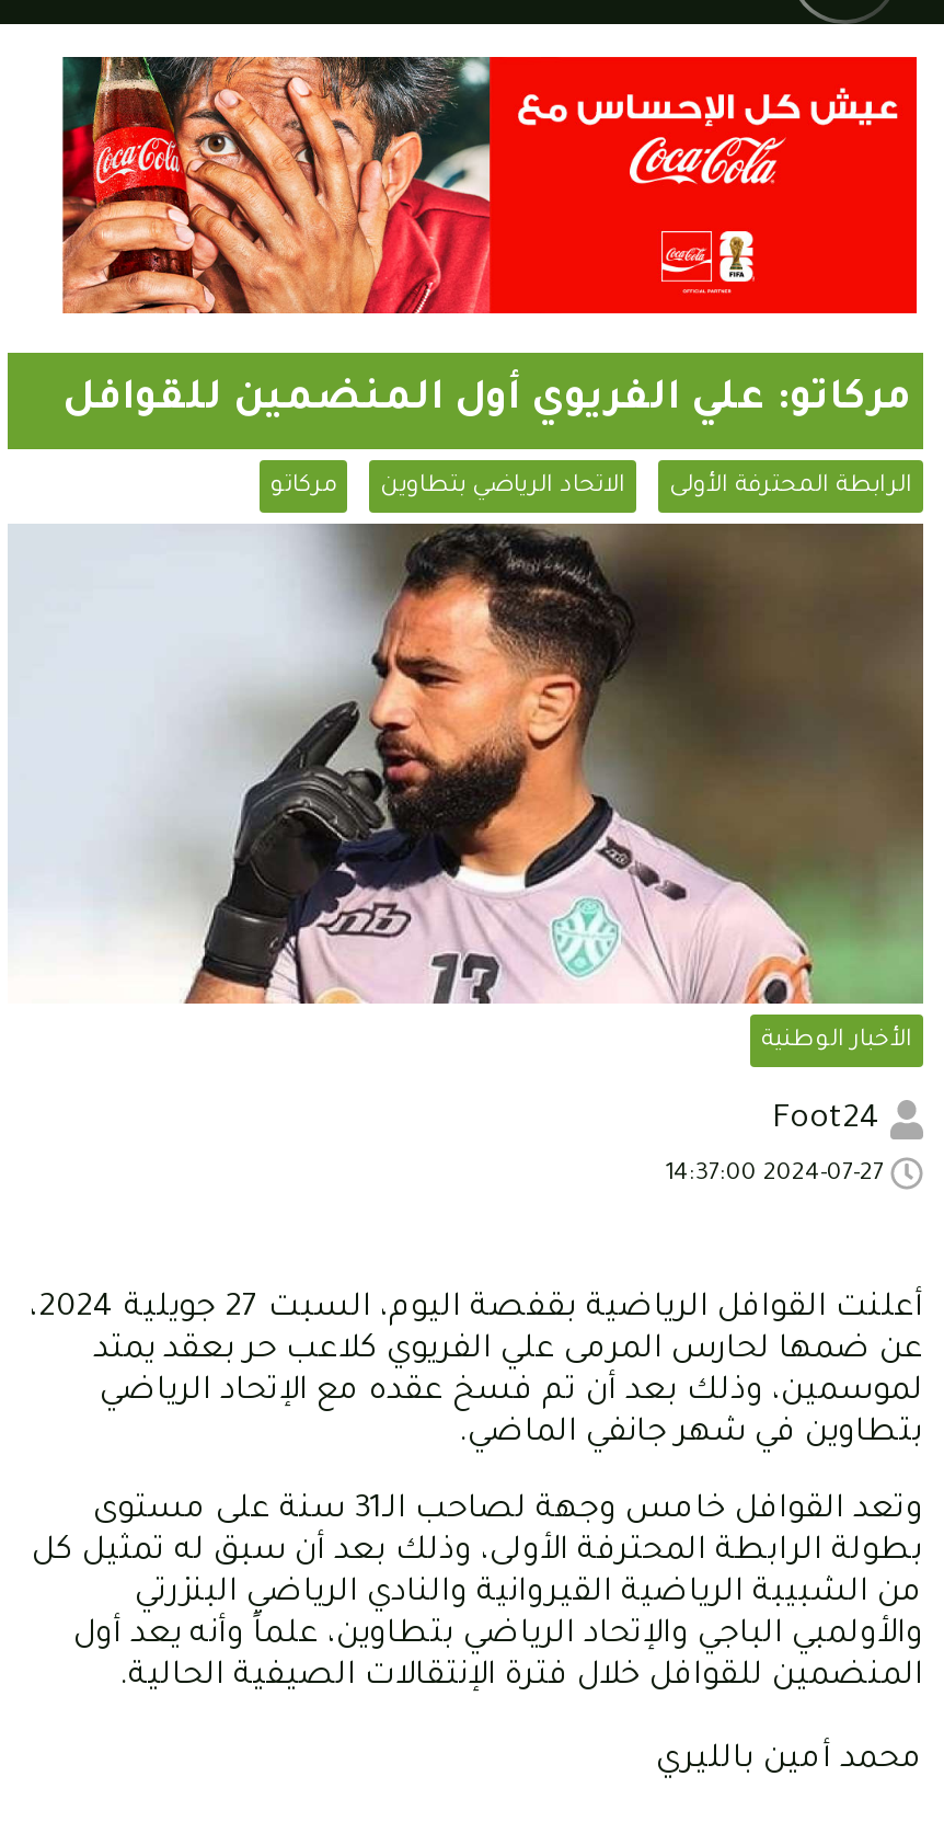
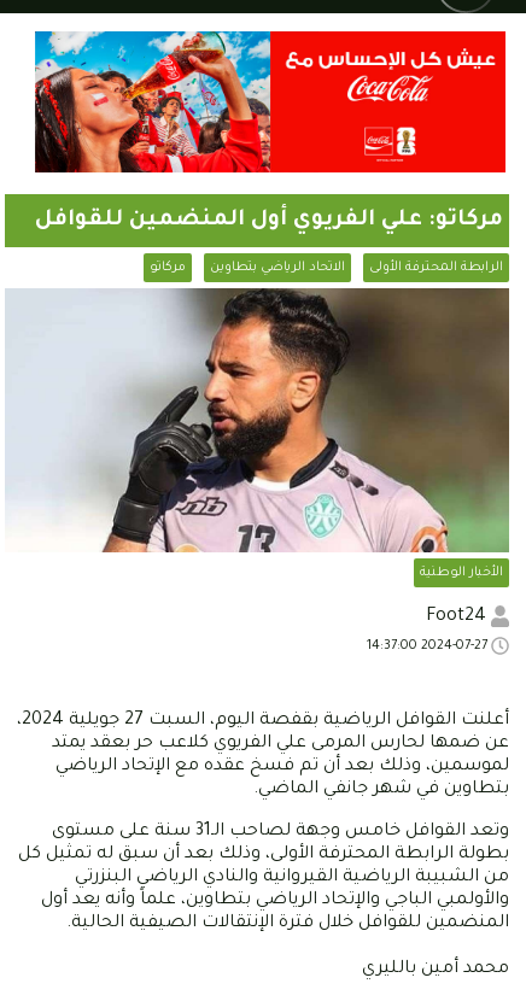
- [image]
+ [image]
